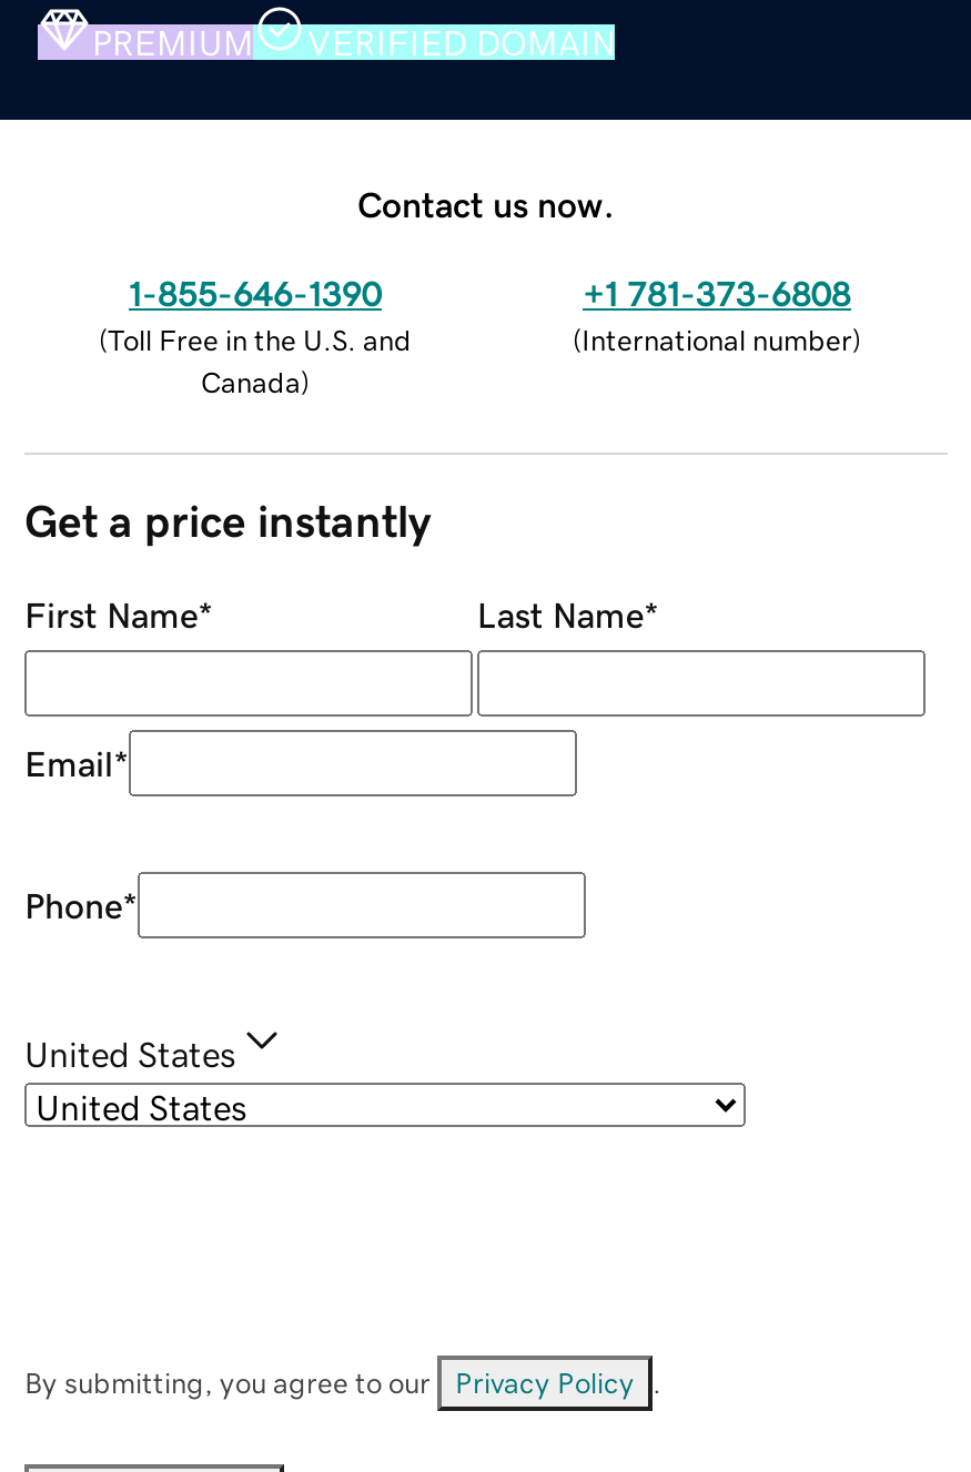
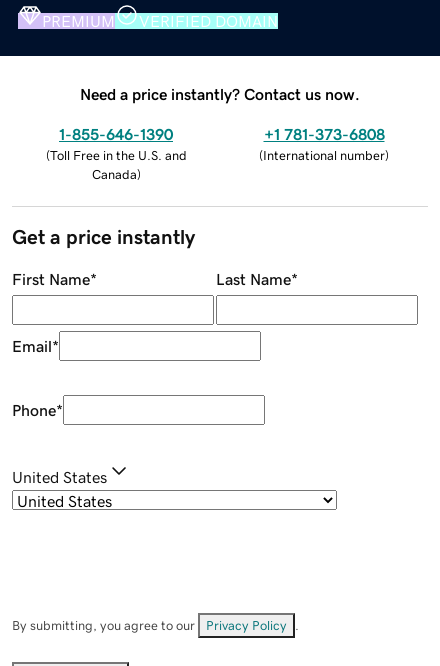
- Contact us now.
+ Need a price instantly? Contact us now.
